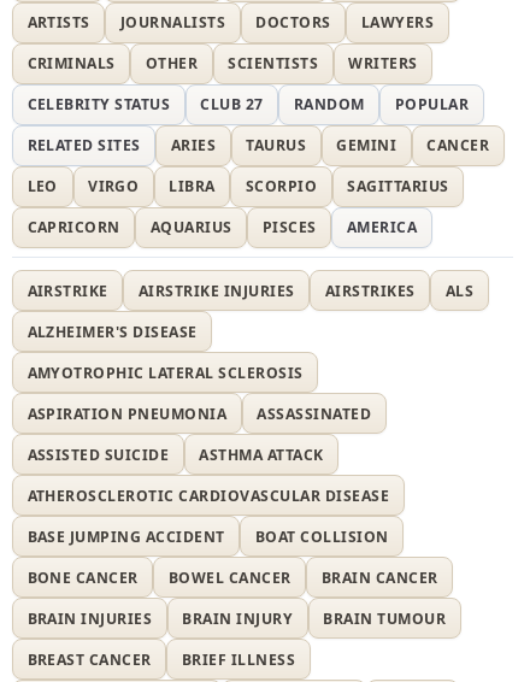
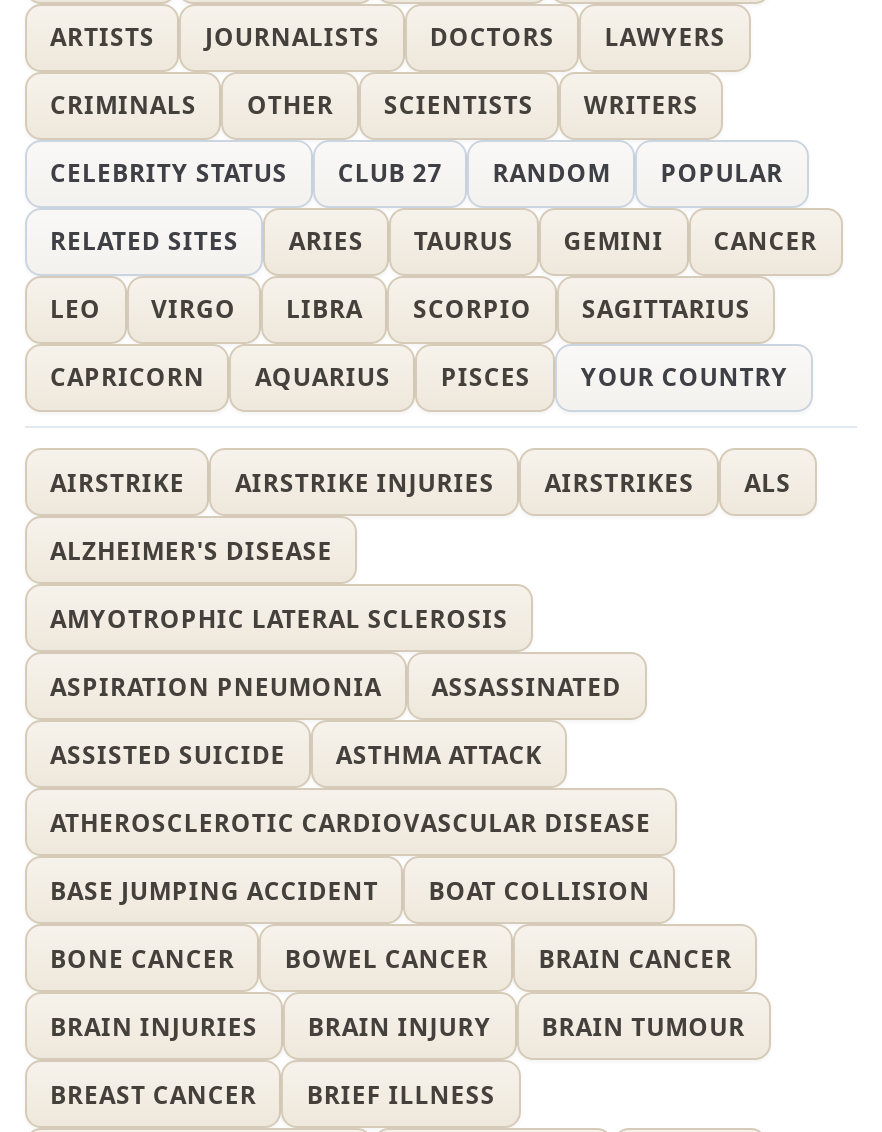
- AMERICA
+ YOUR COUNTRY
